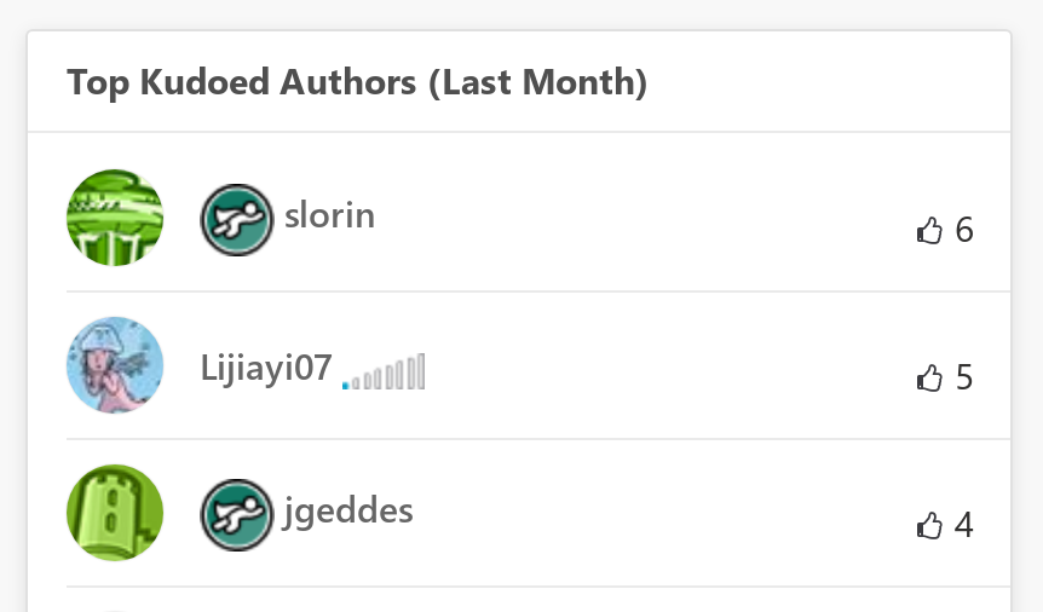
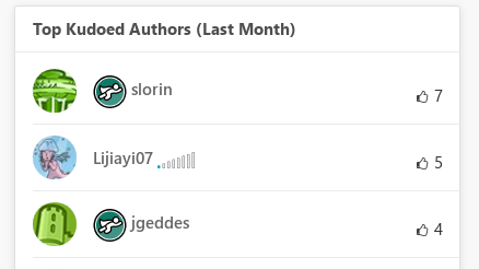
- 6
+ 7
